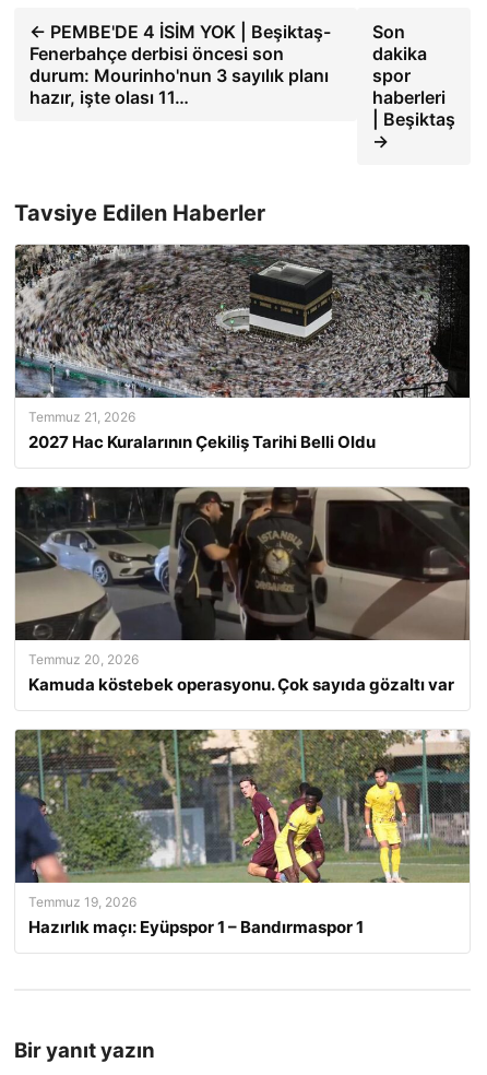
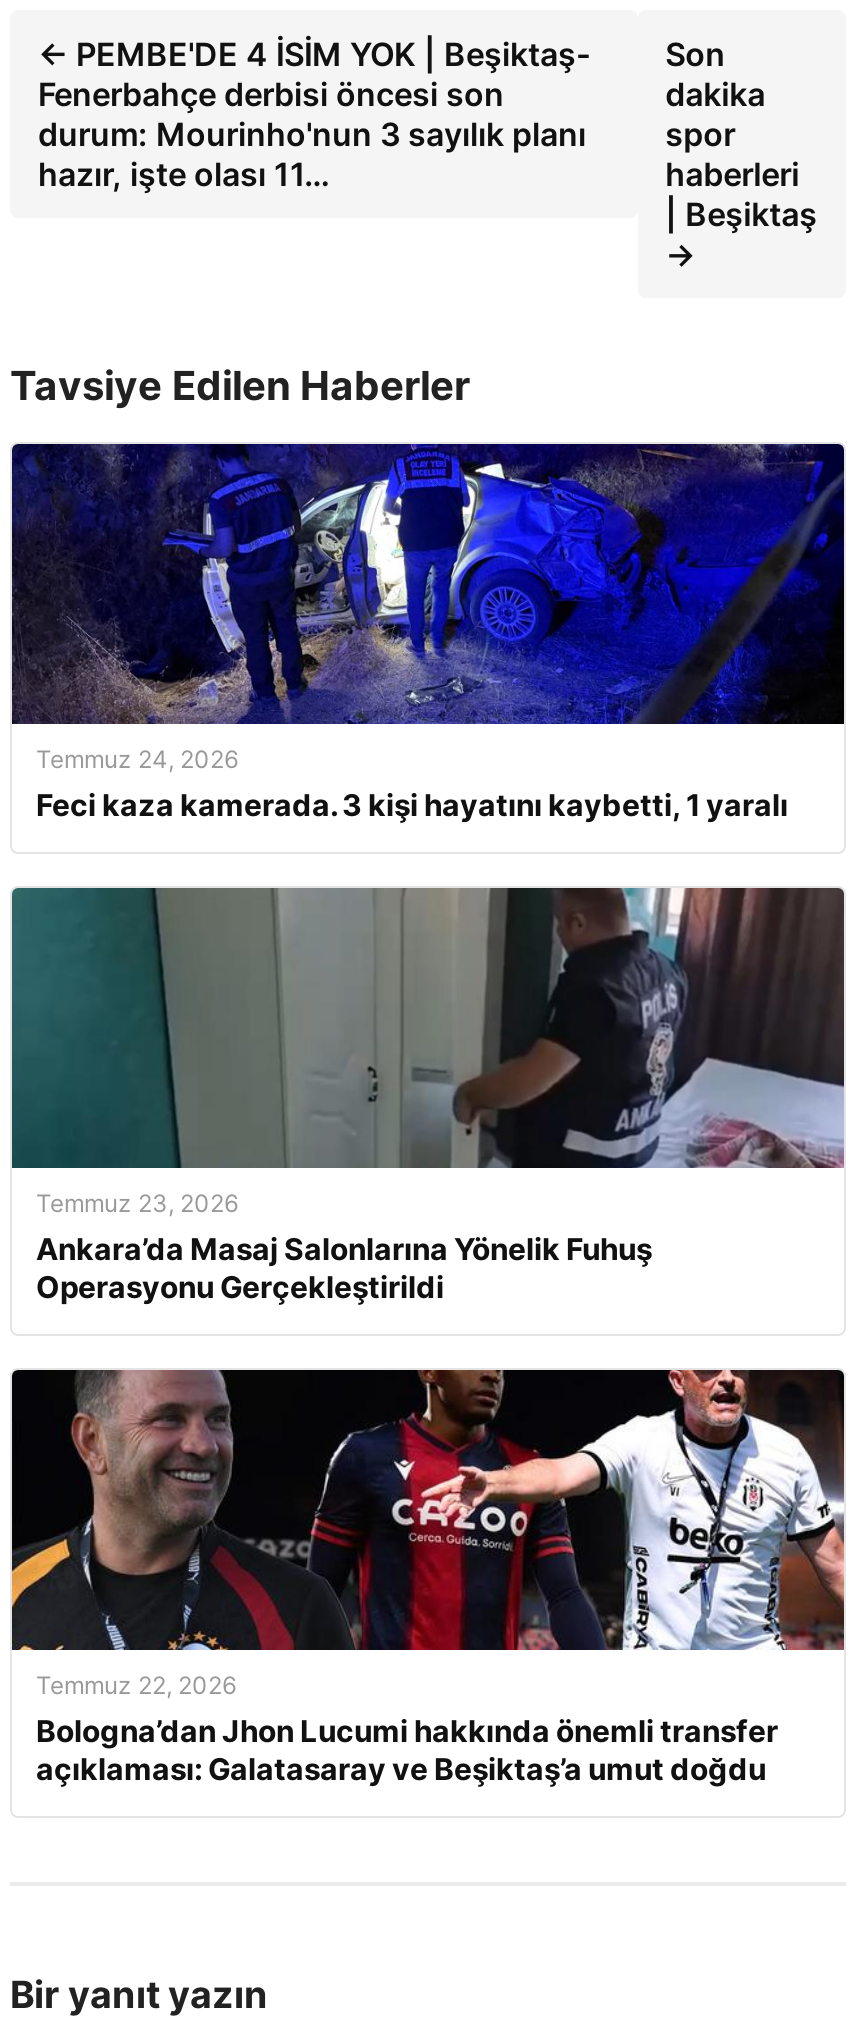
- [image]
- Temmuz 21, 2026
- 2027 Hac Kuralarının Çekiliş Tarihi Belli Oldu
+ [image]
+ Temmuz 24, 2026
+ Feci kaza kamerada. 3 kişi hayatını kaybetti, 1 yaralı

- [image]
- Temmuz 20, 2026
- Kamuda köstebek operasyonu. Çok sayıda gözaltı var
+ [image]
+ Temmuz 23, 2026
+ Ankara’da Masaj Salonlarına Yönelik Fuhuş
+ Operasyonu Gerçekleştirildi

- [image]
- Temmuz 19, 2026
- Hazırlık maçı: Eyüpspor 1 – Bandırmaspor 1
+ [image]
+ Temmuz 22, 2026
+ Bologna’dan Jhon Lucumi hakkında önemli transfer
+ açıklaması: Galatasaray ve Beşiktaş’a umut doğdu
